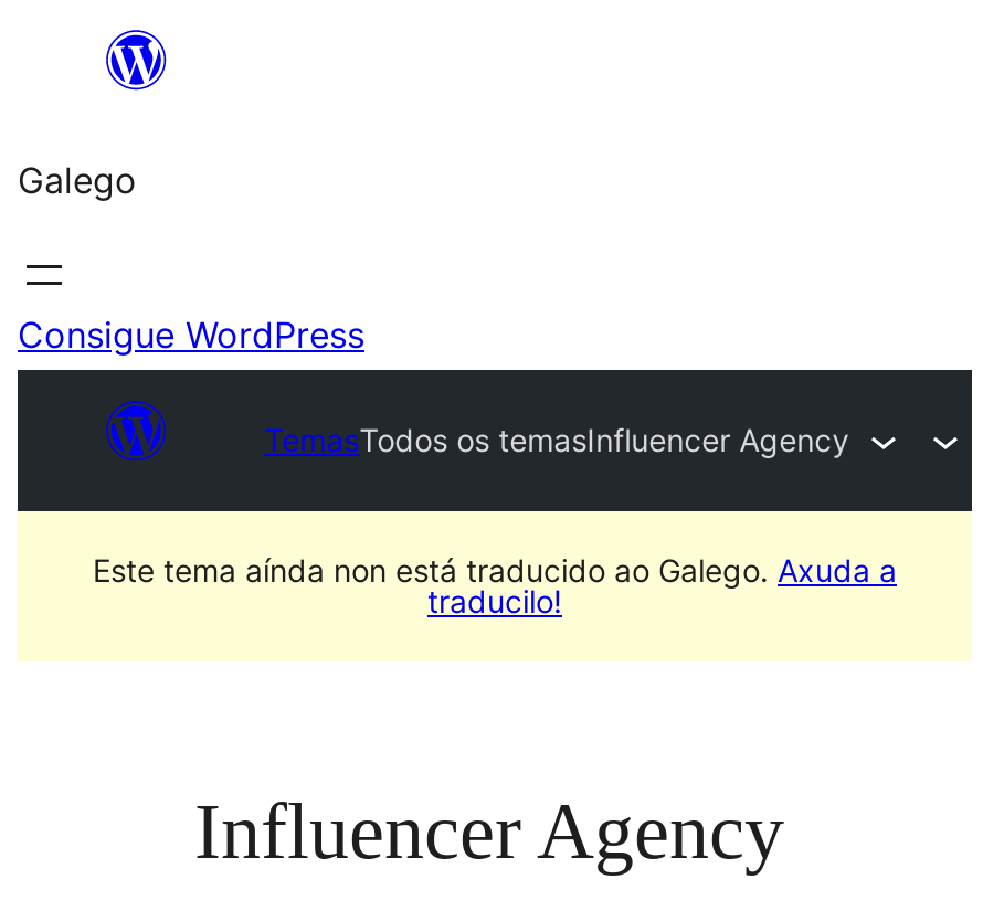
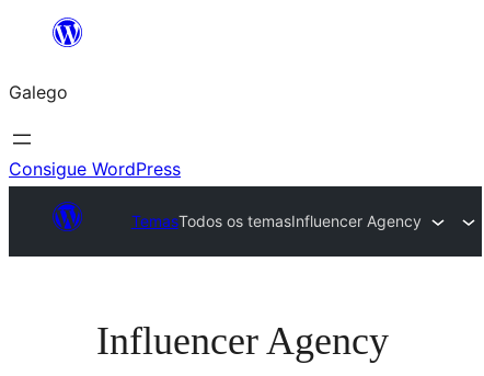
- [image]
- Este tema aínda non está traducido ao Galego. Axuda a
- traducilo!
